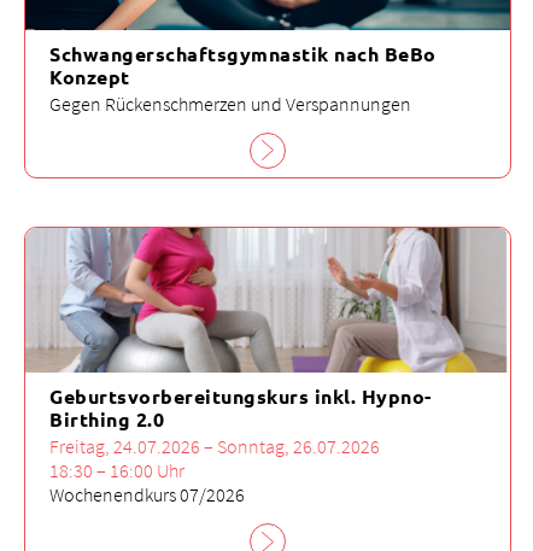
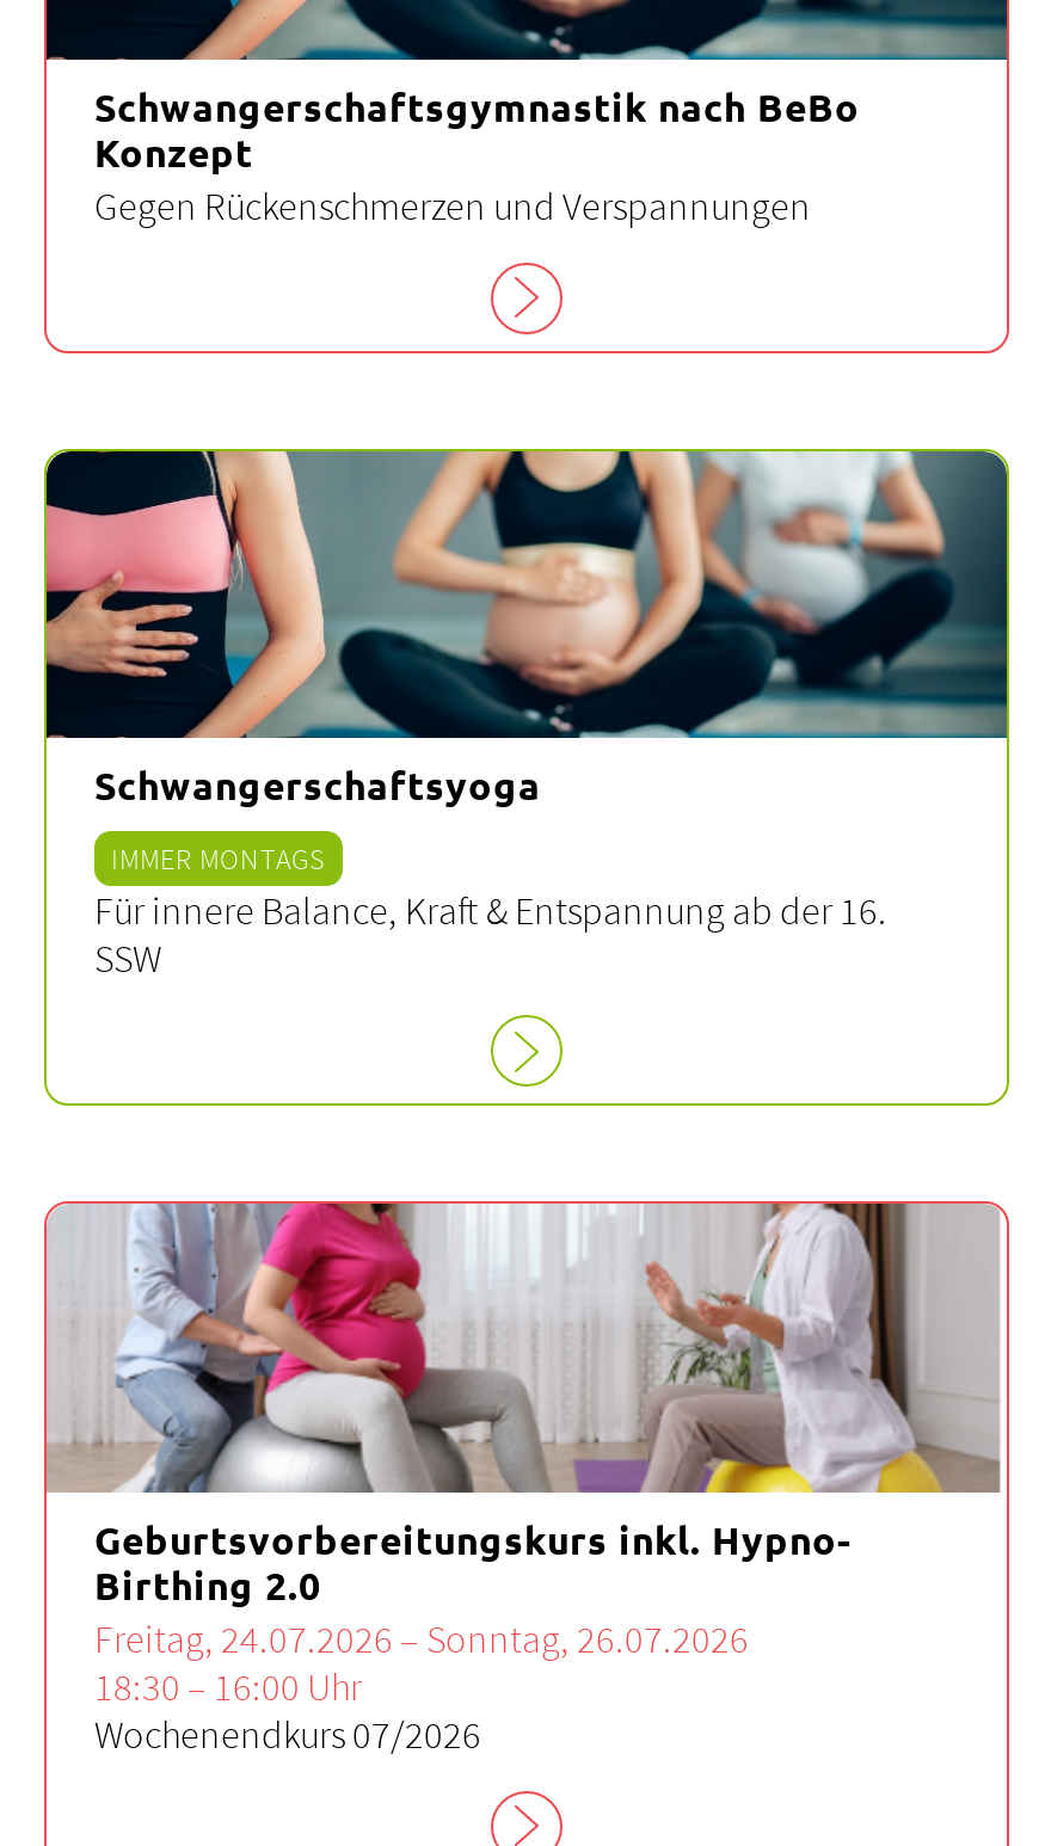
+ [image]
+ Schwangerschaftsyoga
+ IMMER MONTAGS
+ Für innere Balance, Kraft & Entspannung ab der 16.
+ SSW
